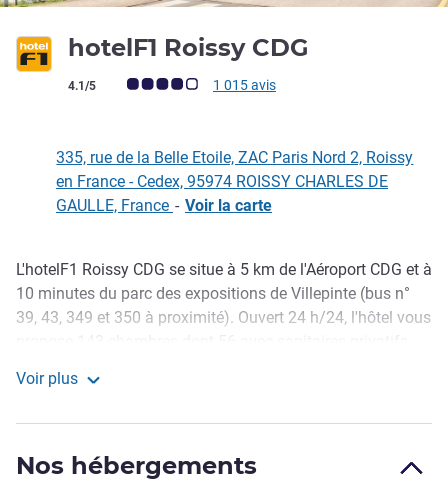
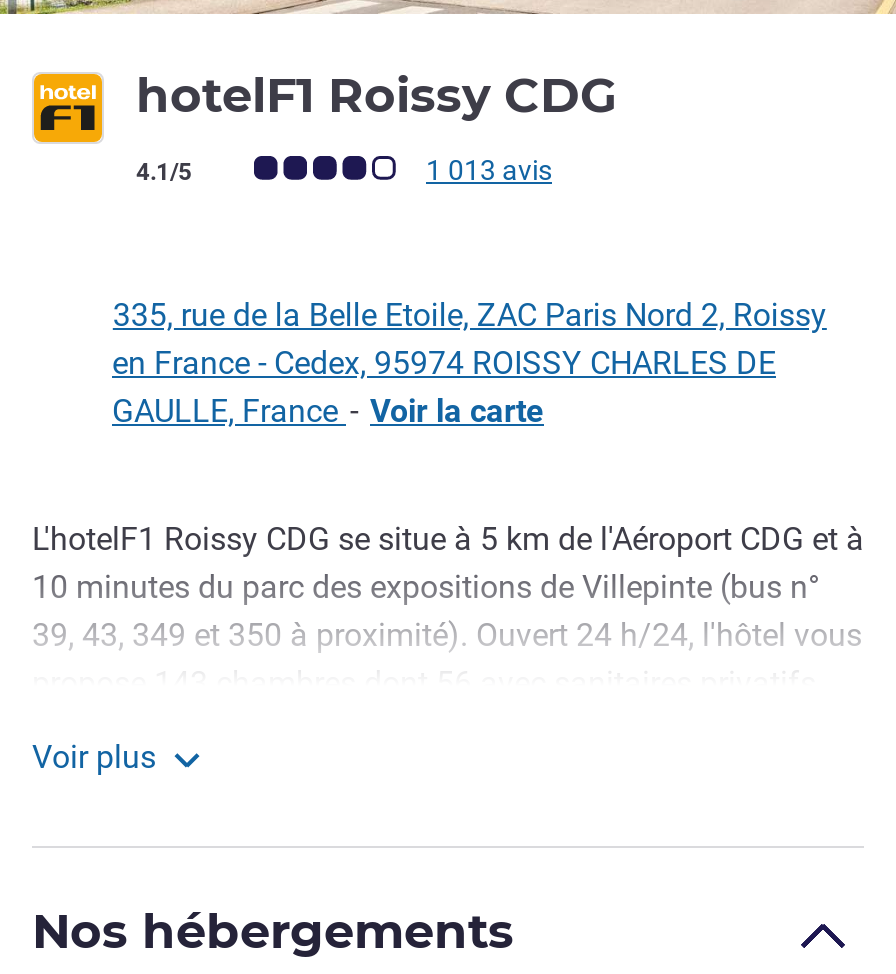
- 1 015 avis
+ 1 013 avis
